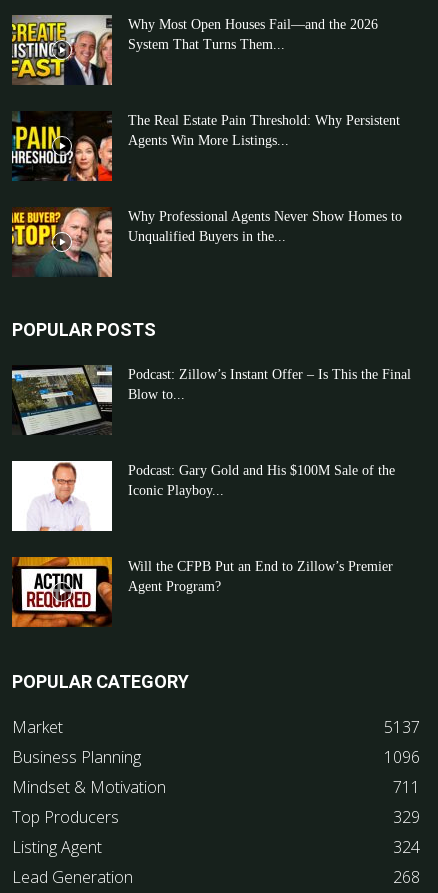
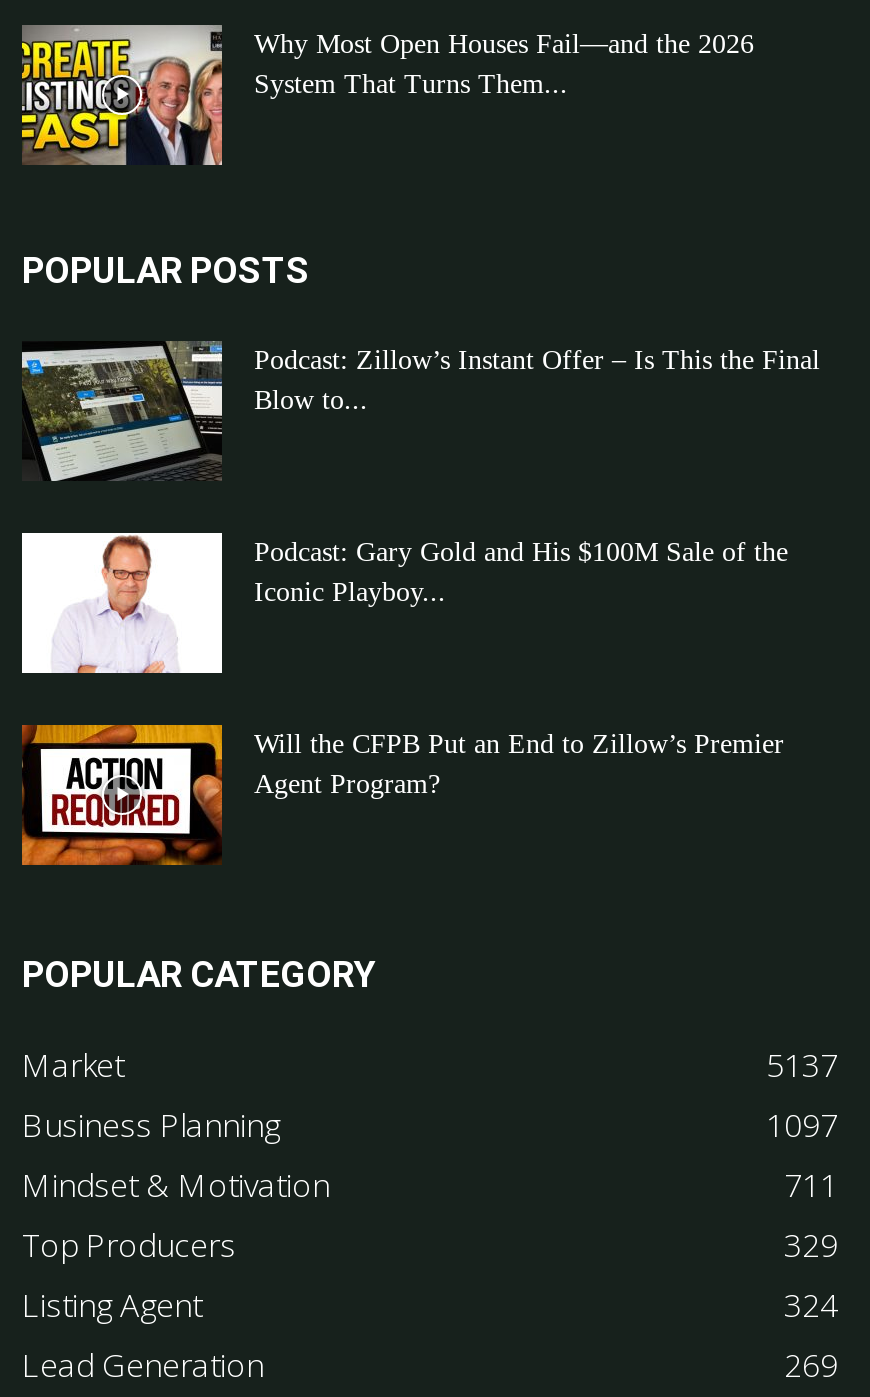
- [image]
- The Real Estate Pain Threshold: Why Persistent
- Agents Win More Listings...

- [image]
- Why Professional Agents Never Show Homes to
- Unqualified Buyers in the...

- 1096
+ 1097

- 268
+ 269
